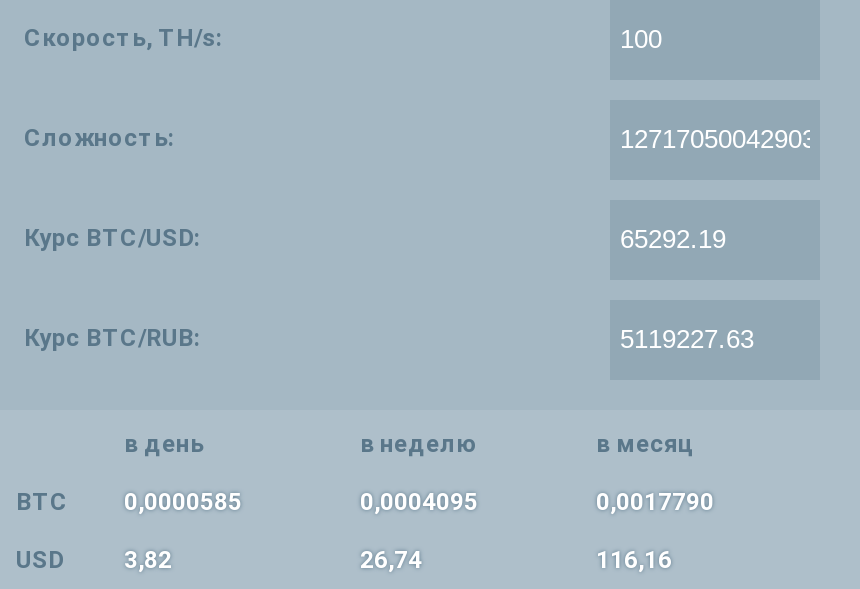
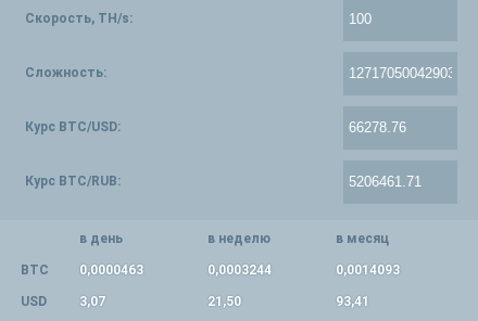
- 0,0000585
+ 0,0000463

- 0,0004095
+ 0,0003244

- 0,0017790
+ 0,0014093

- 3,82
+ 3,07

- 26,74
+ 21,50

- 116,16
+ 93,41
